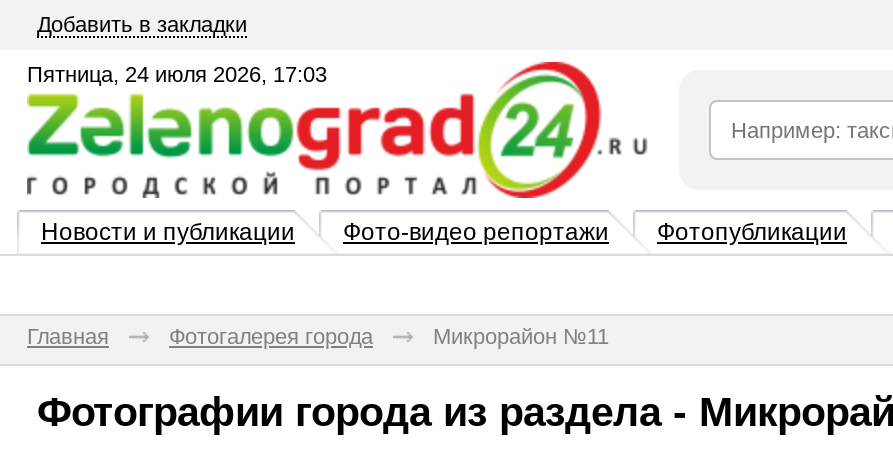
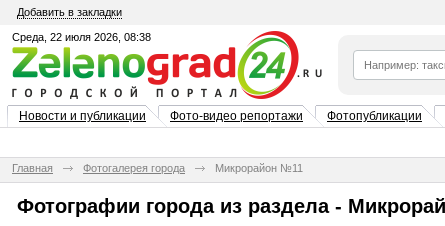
- Пятница, 24 июля 2026, 17:03
+ Среда, 22 июля 2026, 08:38
